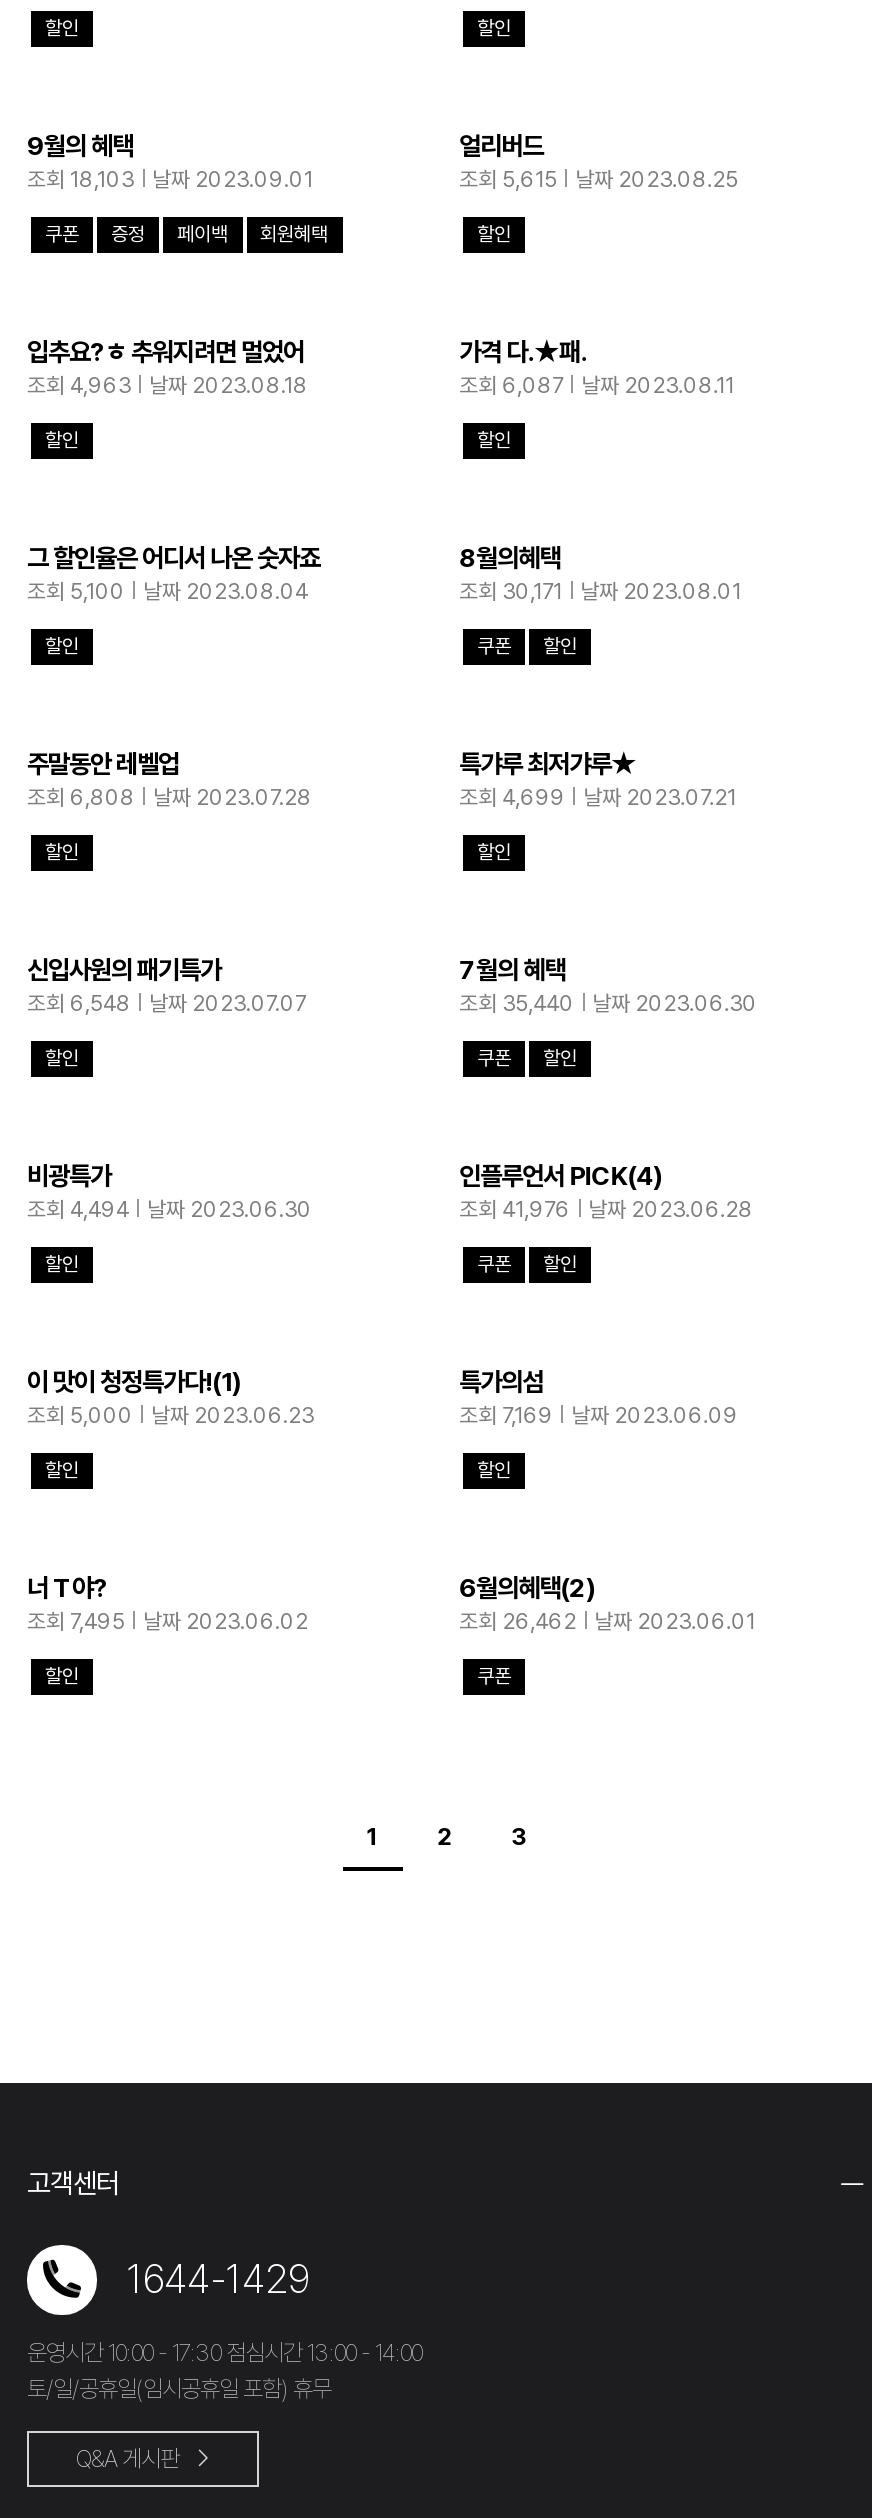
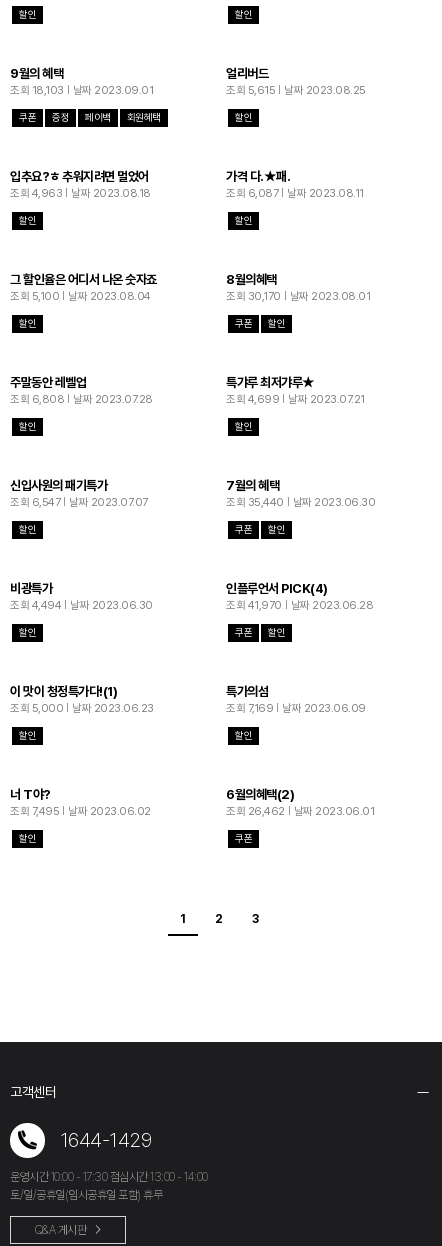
- 조회 30,171 날짜 2023.08.01
+ 조회 30,170 날짜 2023.08.01

- 조회 6,548 날짜 2023.07.07
+ 조회 6,547 날짜 2023.07.07

- 조회 41,976 날짜 2023.06.28
+ 조회 41,970 날짜 2023.06.28
